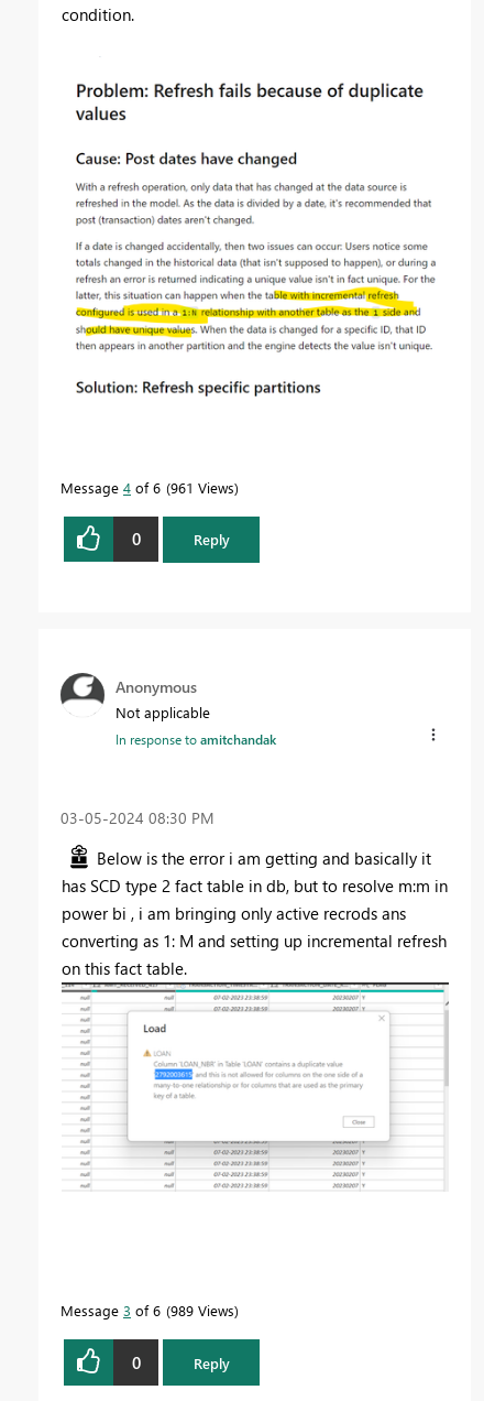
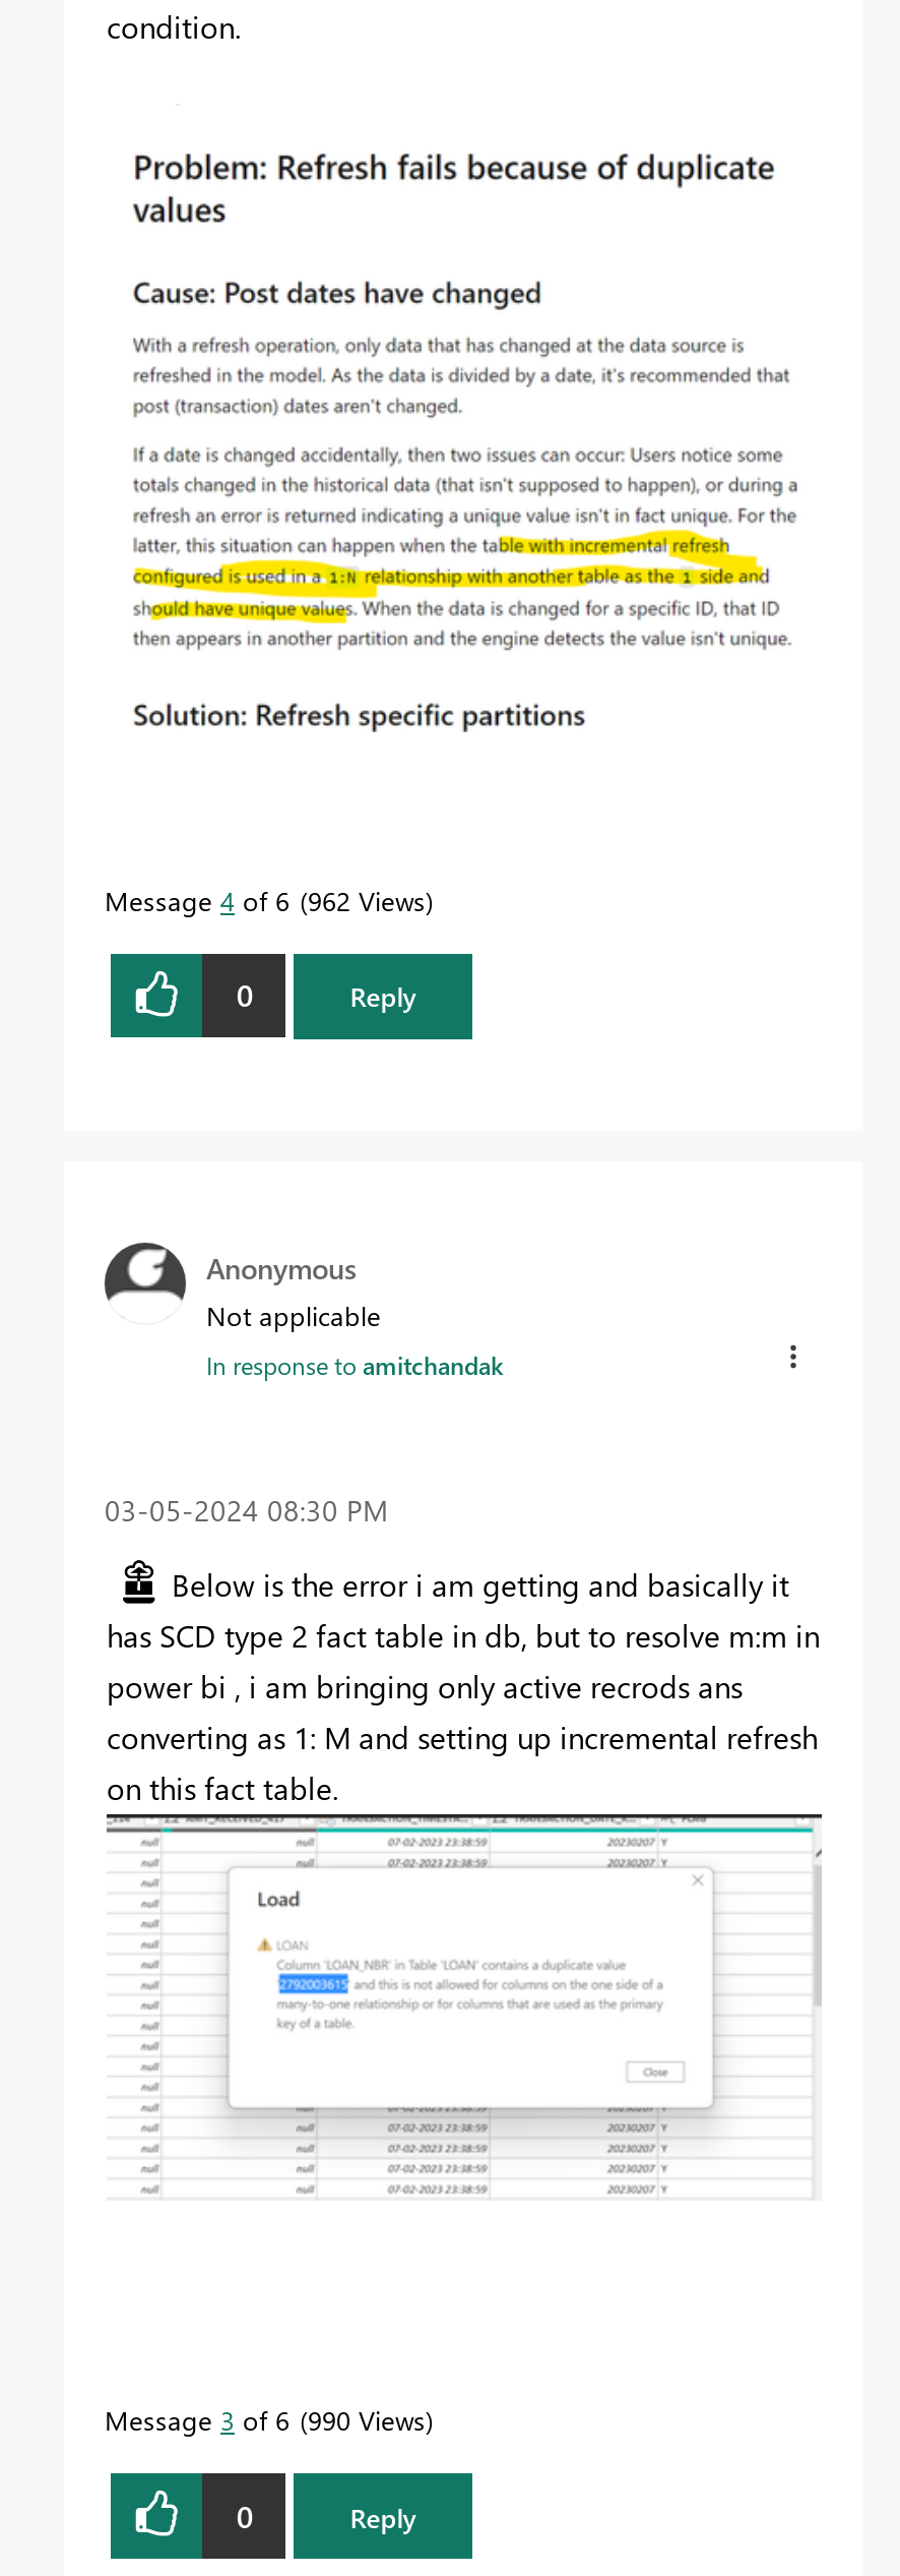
- Message 4 of 6 961 Views
+ Message 4 of 6 962 Views

- Message 3 of 6 989 Views
+ Message 3 of 6 990 Views
